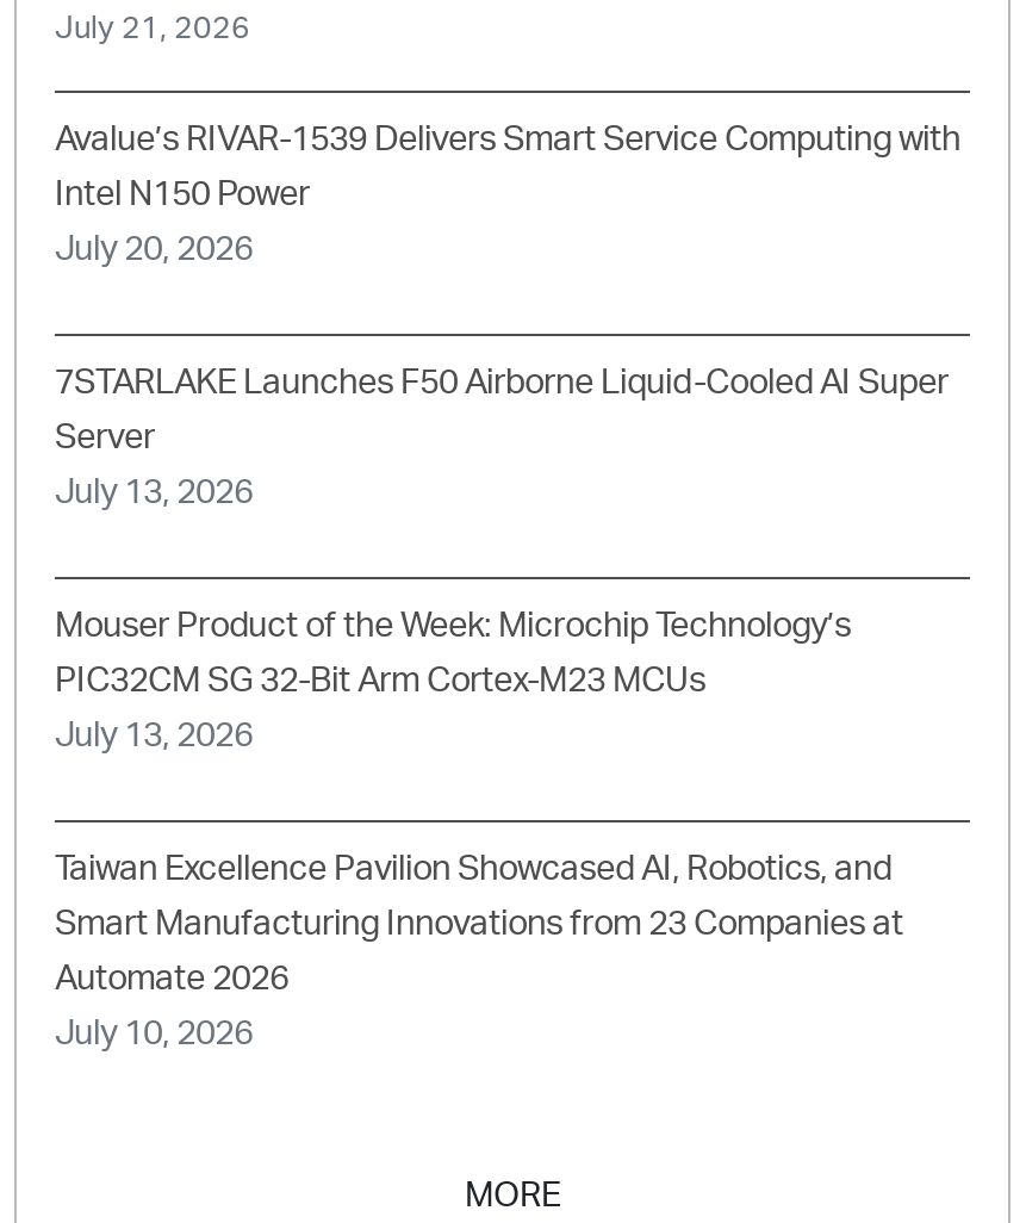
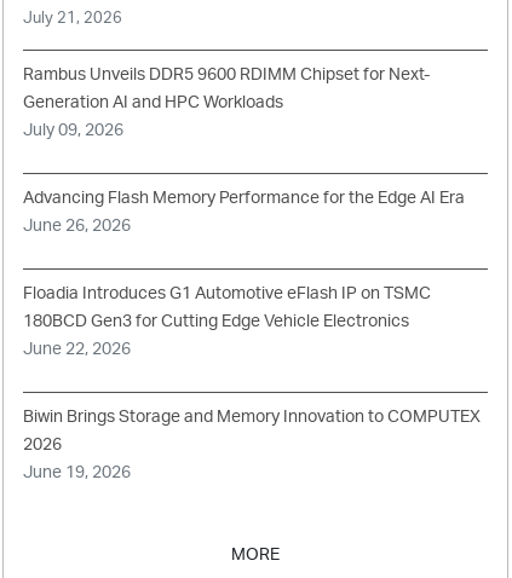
- Avalue’s RIVAR-1539 Delivers Smart Service Computing with
- Intel N150 Power
- July 20, 2026
+ Rambus Unveils DDR5 9600 RDIMM Chipset for Next-
+ Generation AI and HPC Workloads
+ July 09, 2026

- 7STARLAKE Launches F50 Airborne Liquid-Cooled AI Super
- Server
- July 13, 2026
+ Advancing Flash Memory Performance for the Edge AI Era
+ June 26, 2026

- Mouser Product of the Week: Microchip Technology’s
- PIC32CM SG 32-Bit Arm Cortex-M23 MCUs
- July 13, 2026
+ Floadia Introduces G1 Automotive eFlash IP on TSMC
+ 180BCD Gen3 for Cutting Edge Vehicle Electronics
+ June 22, 2026

- Taiwan Excellence Pavilion Showcased AI, Robotics, and
- Smart Manufacturing Innovations from 23 Companies at
- Automate 2026
- July 10, 2026
+ Biwin Brings Storage and Memory Innovation to COMPUTEX
+ 2026
+ June 19, 2026
